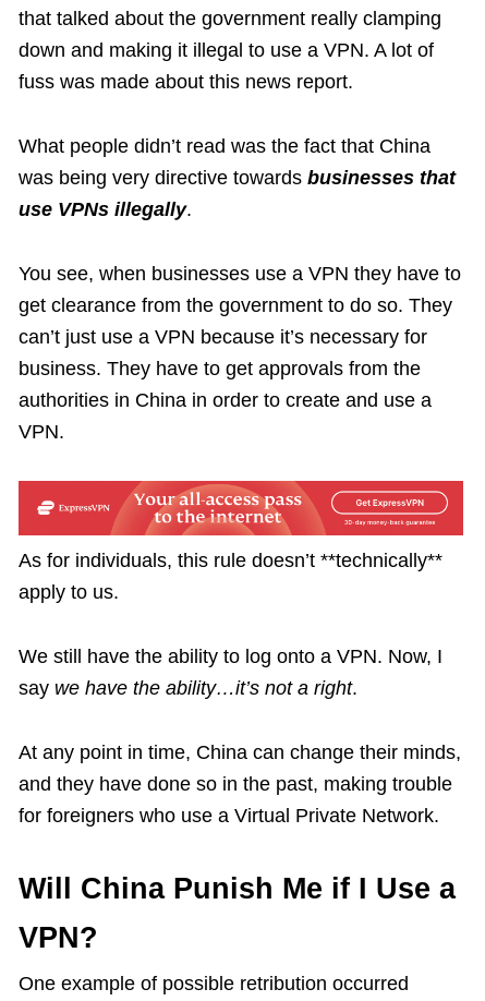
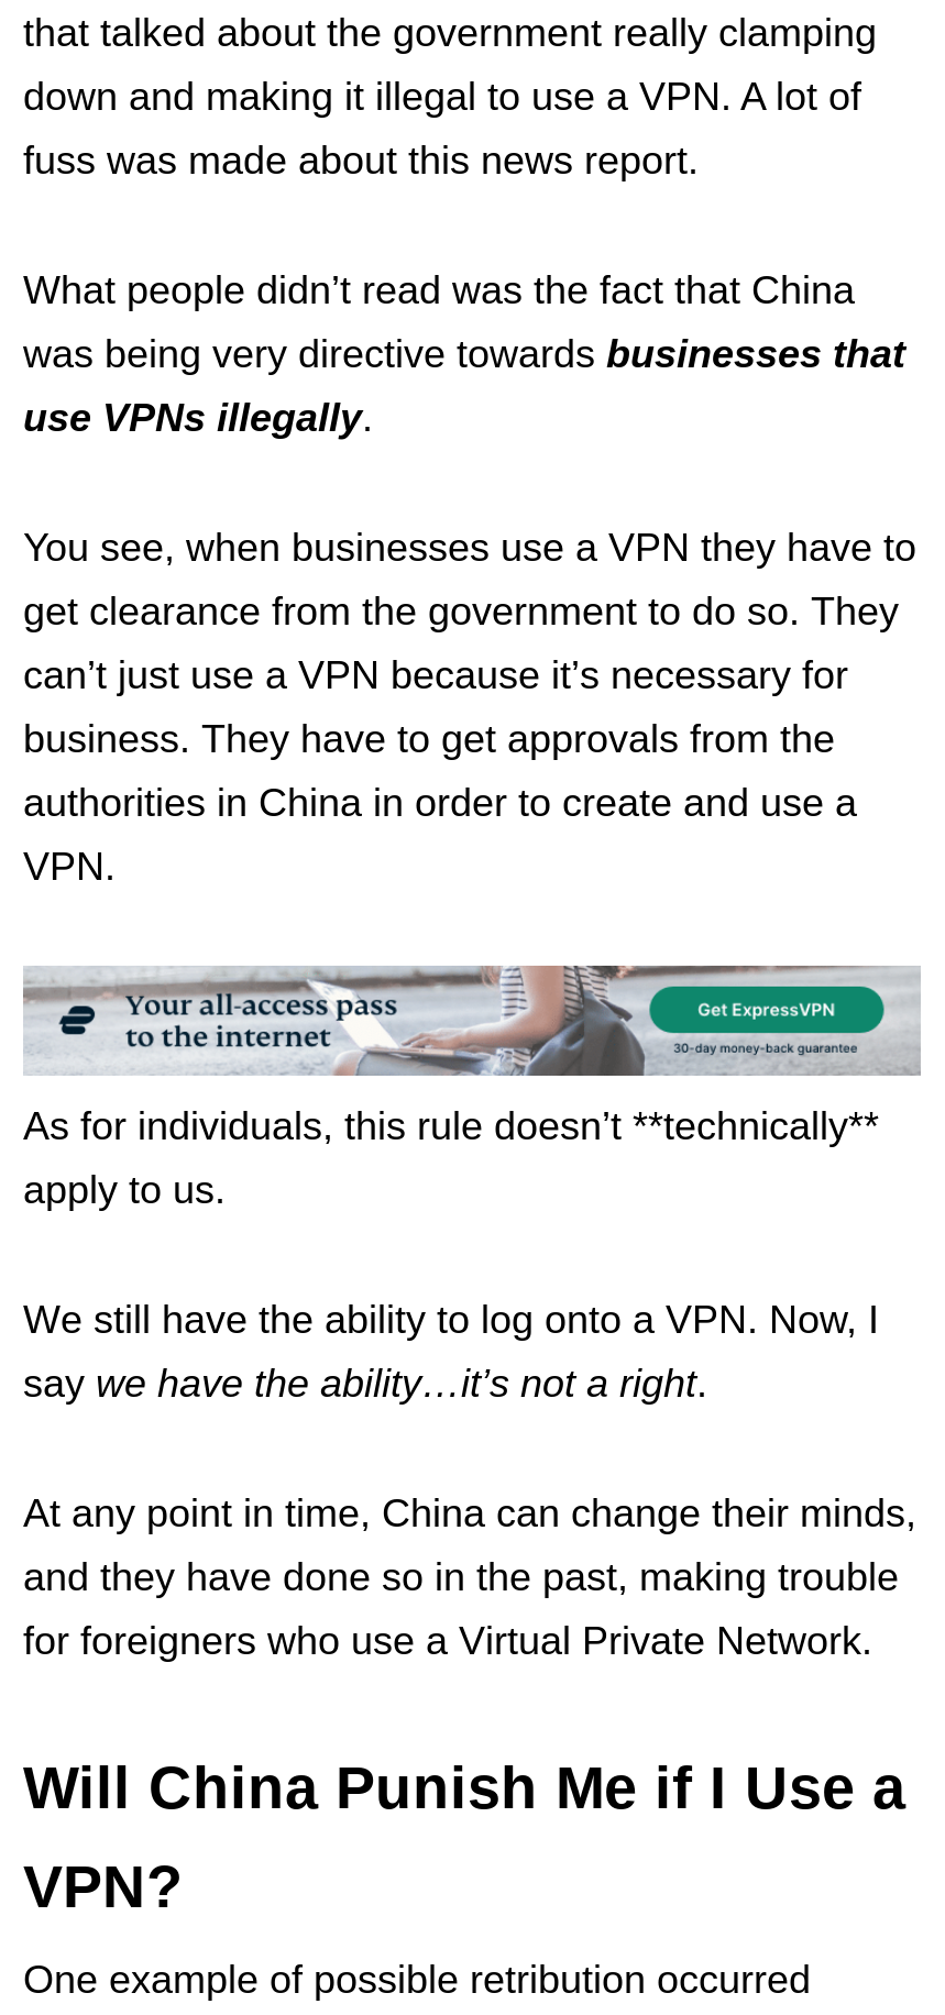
- [image]
+ [image]
